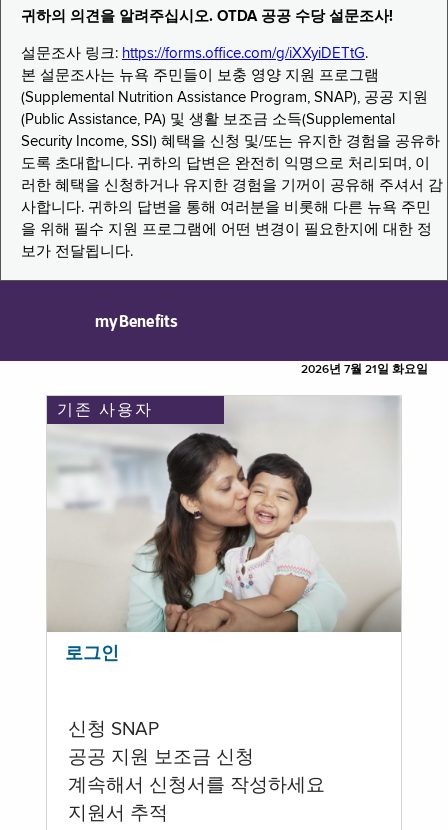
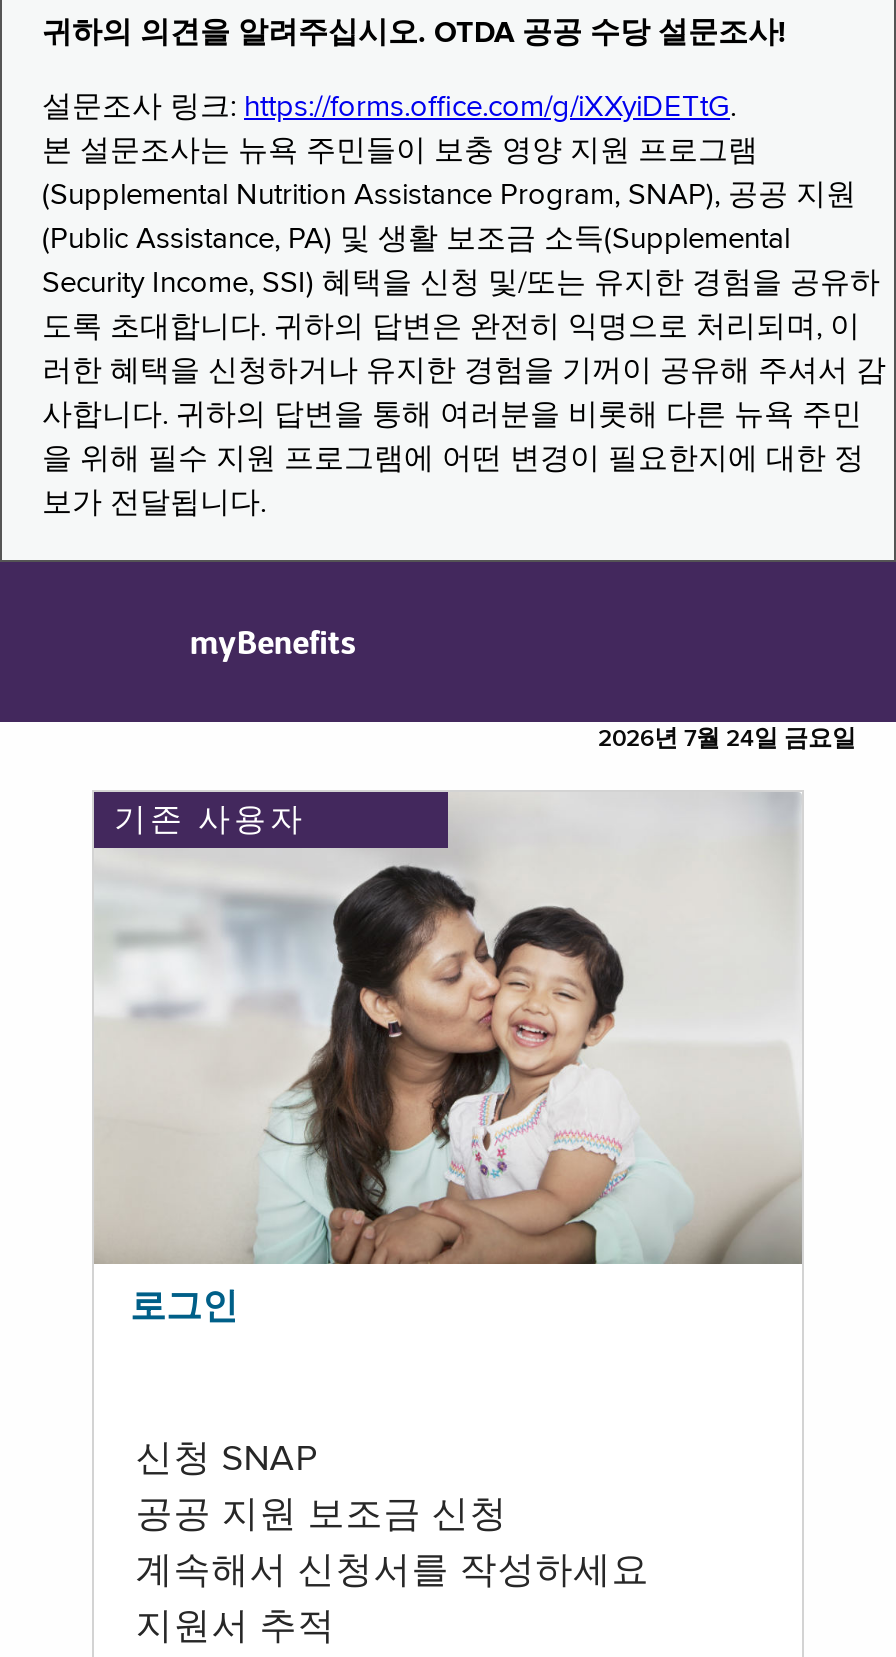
- 2026년 7월 21일 화요일
+ 2026년 7월 24일 금요일
